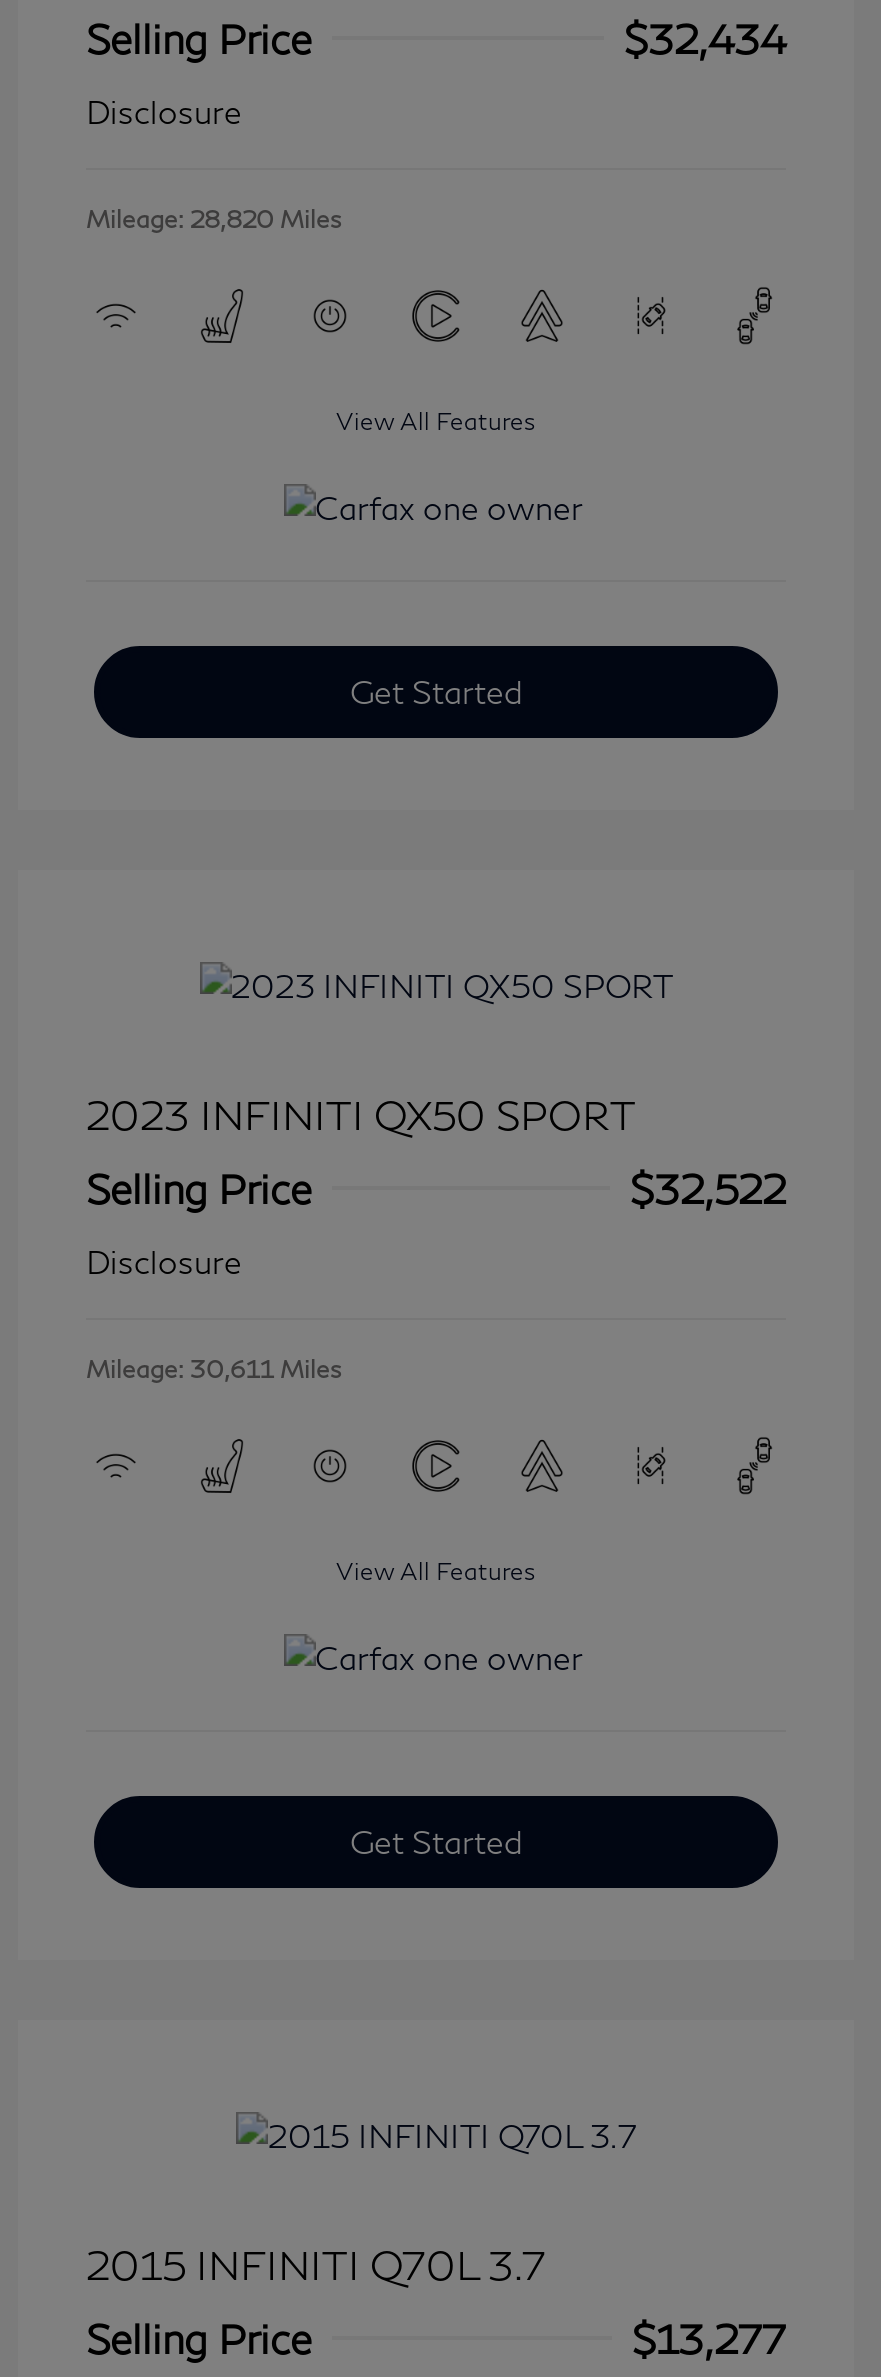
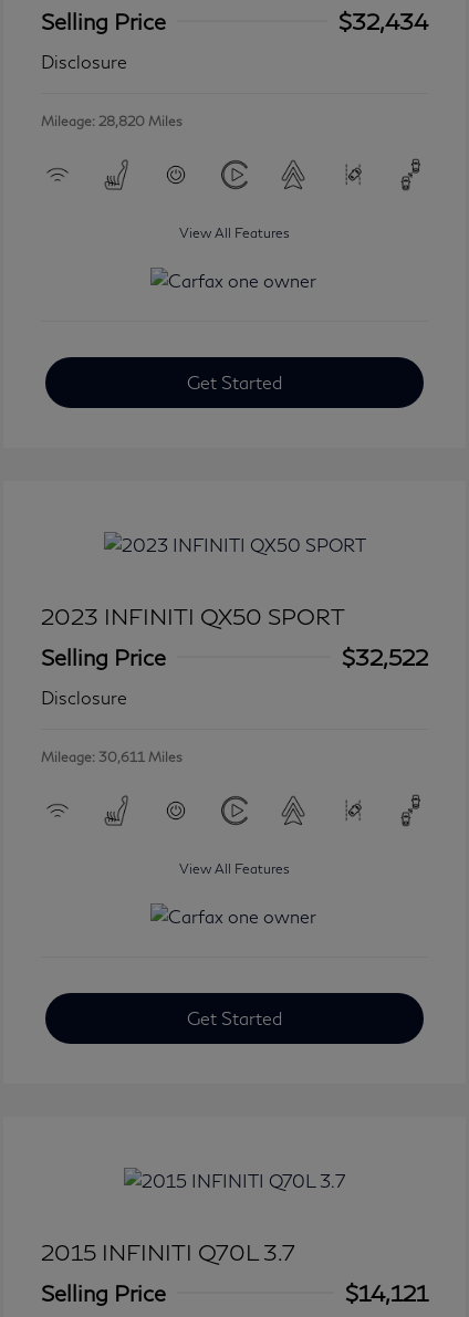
- $13,277
+ $14,121
